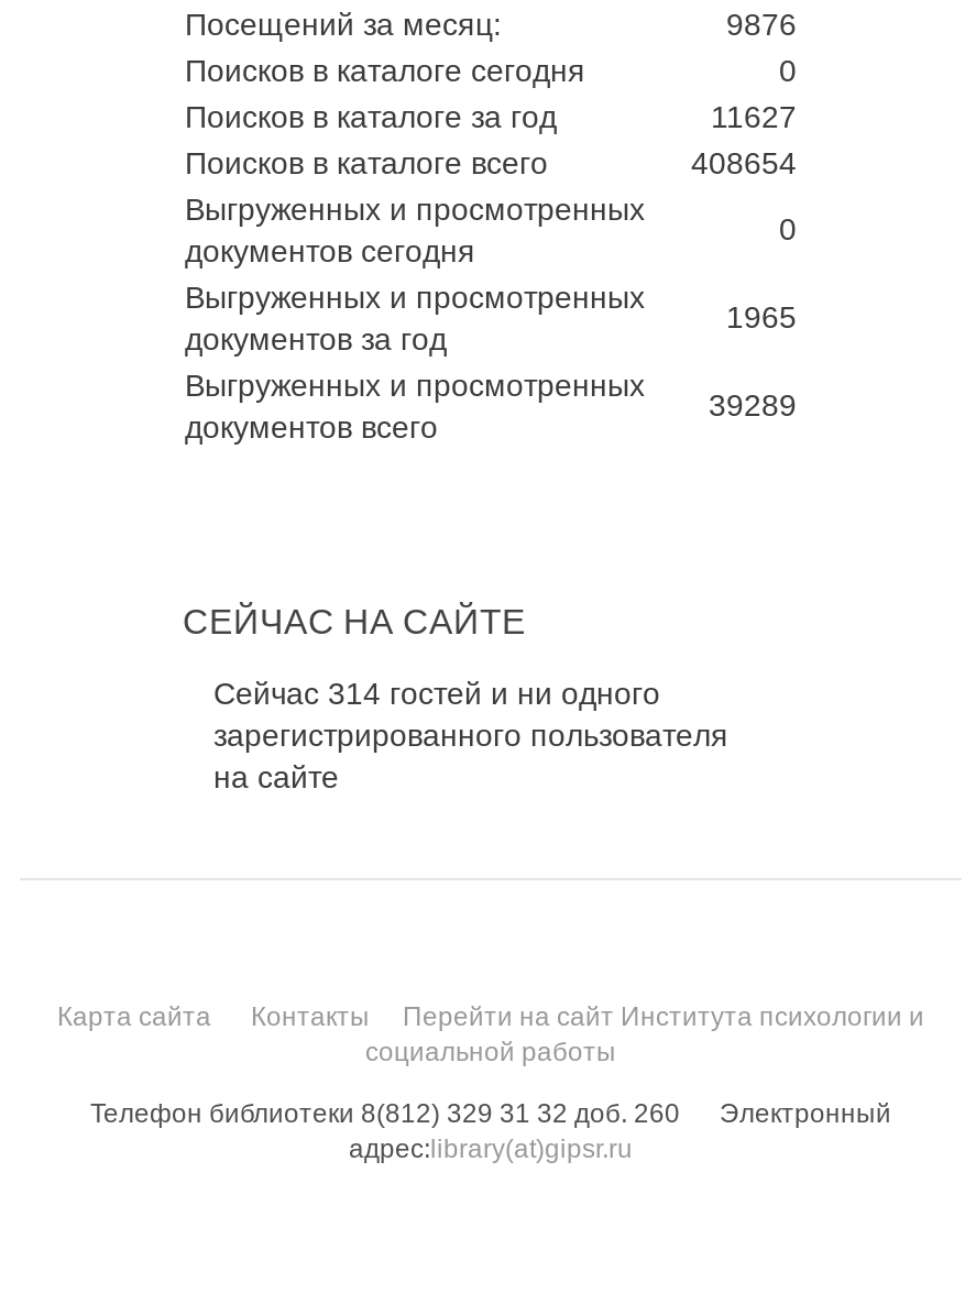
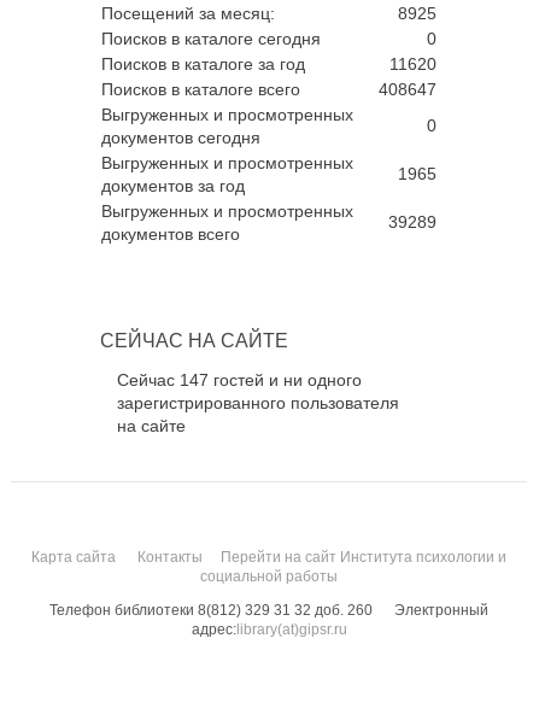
- 9876
+ 8925

- 11627
+ 11620

- 408654
+ 408647

- Сейчас 314 гостей и ни одного
+ Сейчас 147 гостей и ни одного
